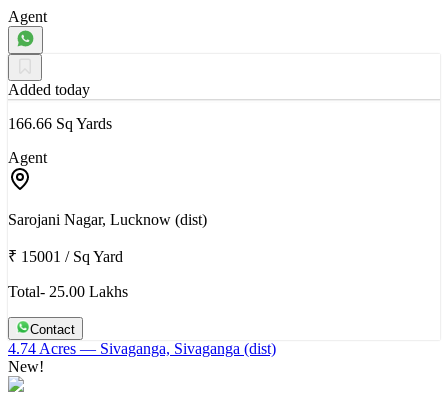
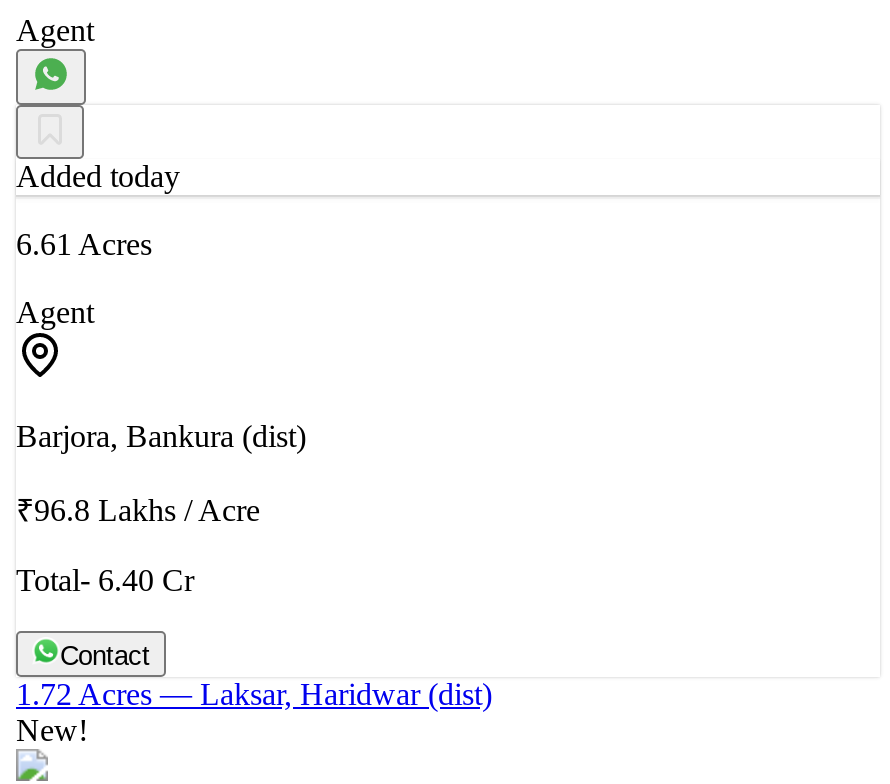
- 166.66 Sq Yards
+ 6.61 Acres

- Sarojani Nagar, Lucknow (dist)
+ Barjora, Bankura (dist)

- ₹ 15001 / Sq Yard
+ ₹96.8 Lakhs / Acre

- Total- 25.00 Lakhs
+ Total- 6.40 Cr

- 4.74 Acres— Sivaganga, Sivaganga (dist)
+ 1.72 Acres— Laksar, Haridwar (dist)
